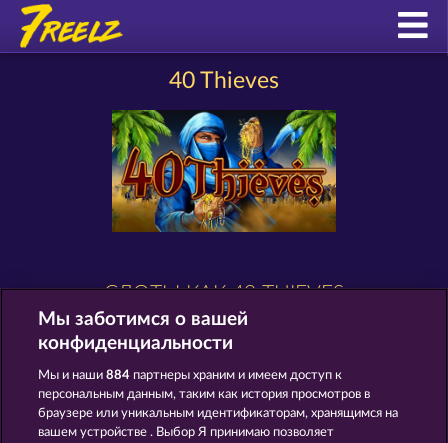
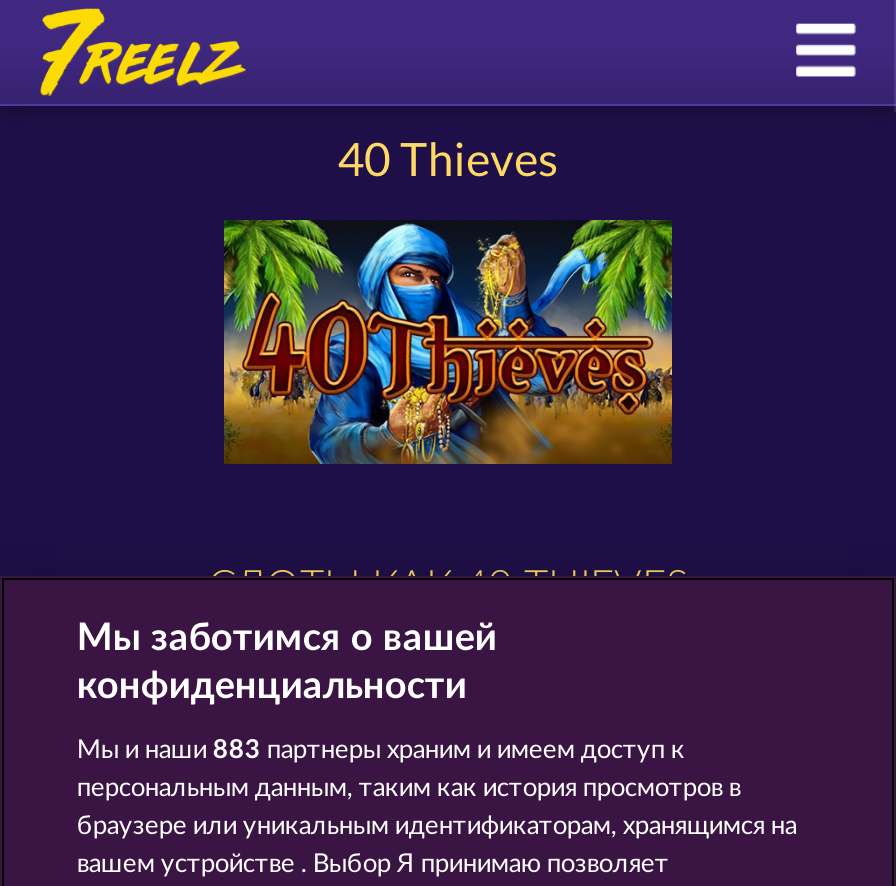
- Мы и наши 884 партнеры храним и имеем доступ к
+ Мы и наши 883 партнеры храним и имеем доступ к
